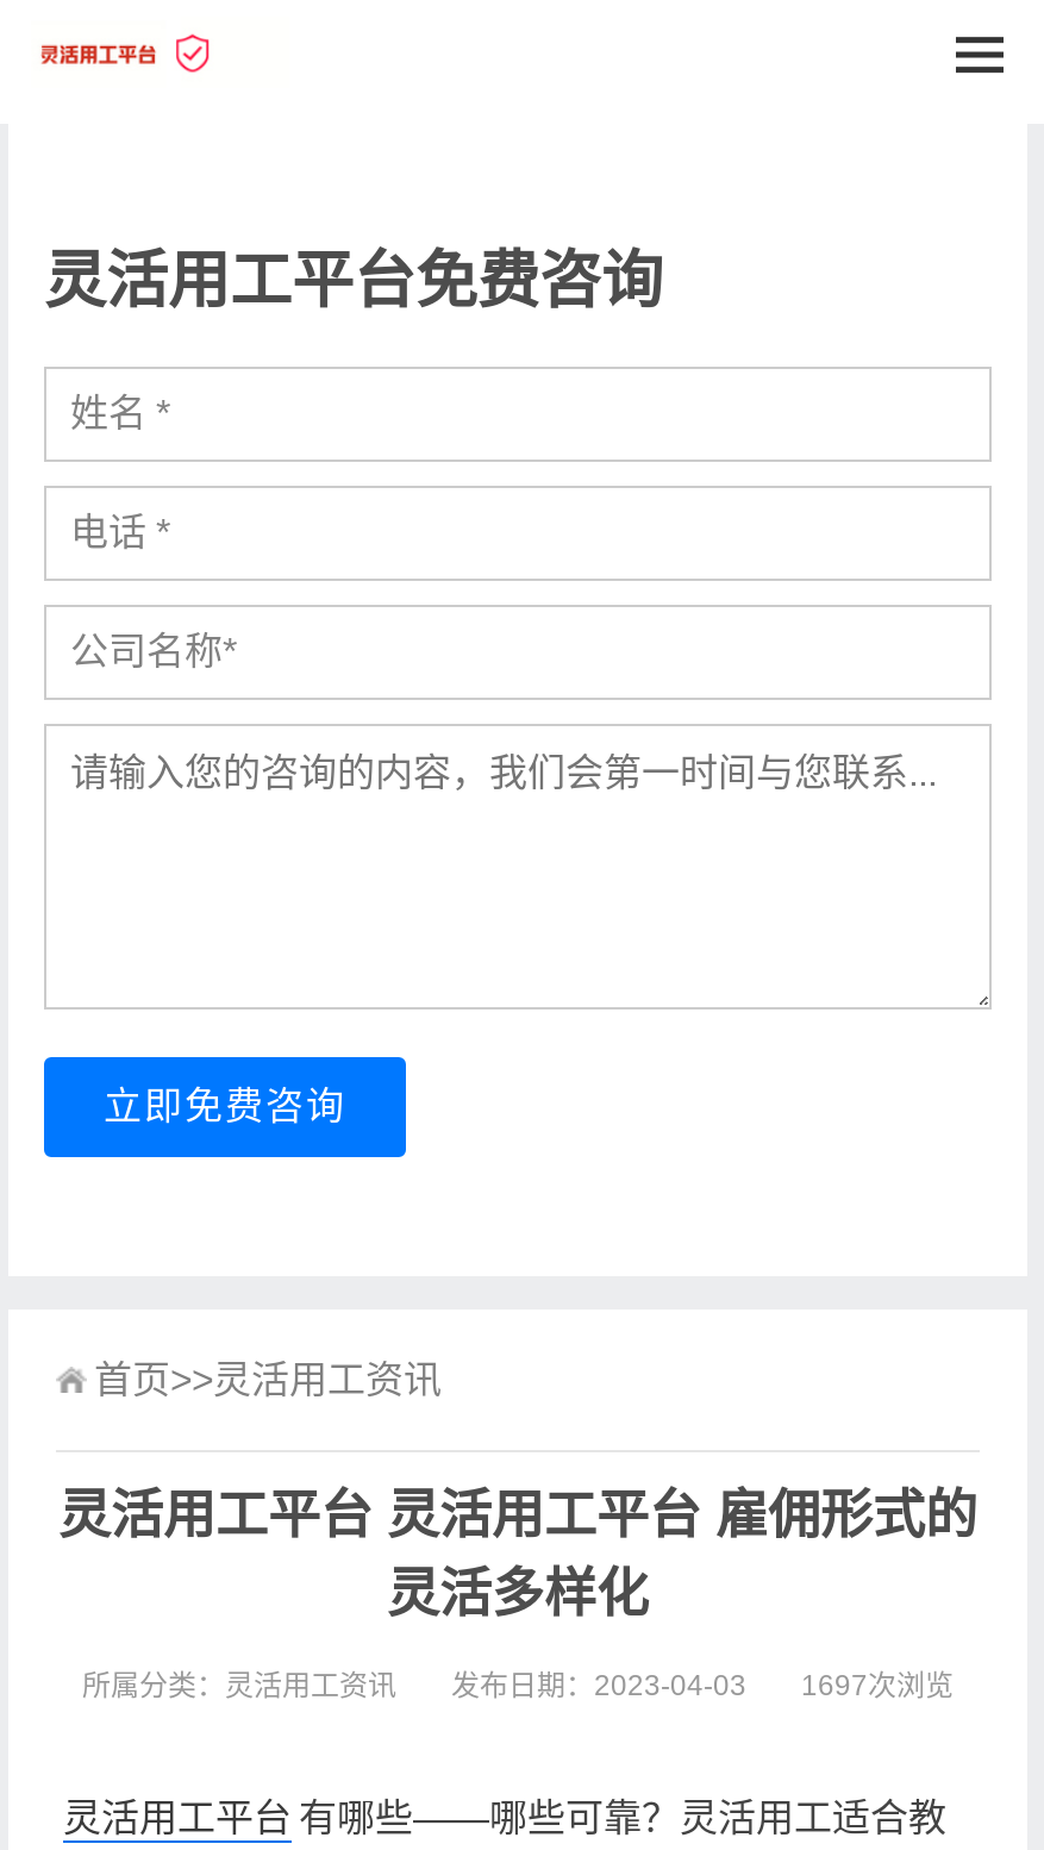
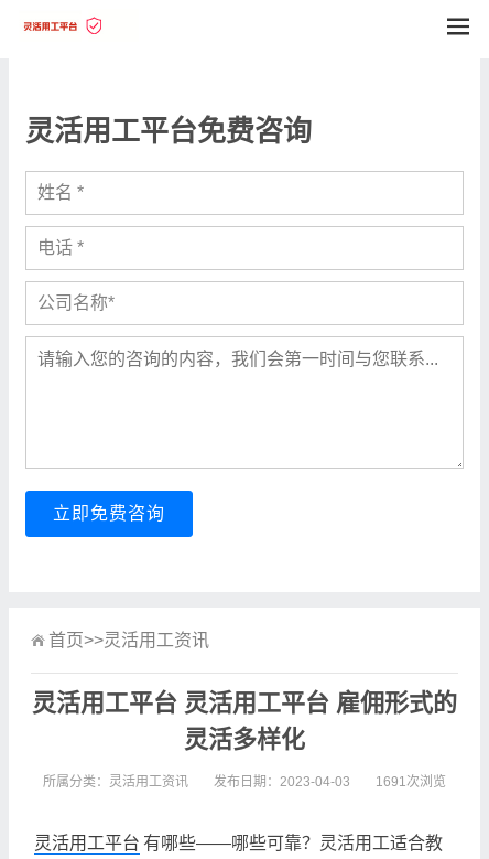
- 所属分类：灵活用工资讯 发布日期：2023-04-03 1697次浏览
+ 所属分类：灵活用工资讯 发布日期：2023-04-03 1691次浏览
